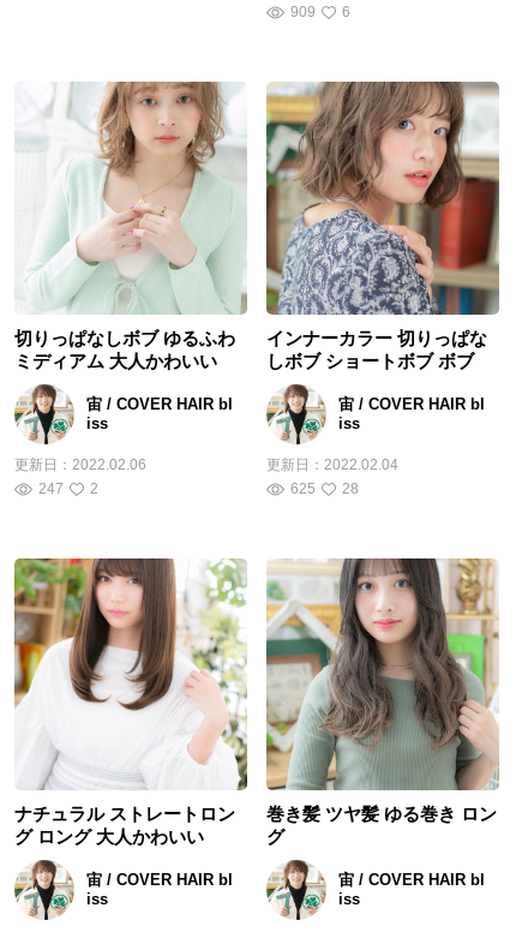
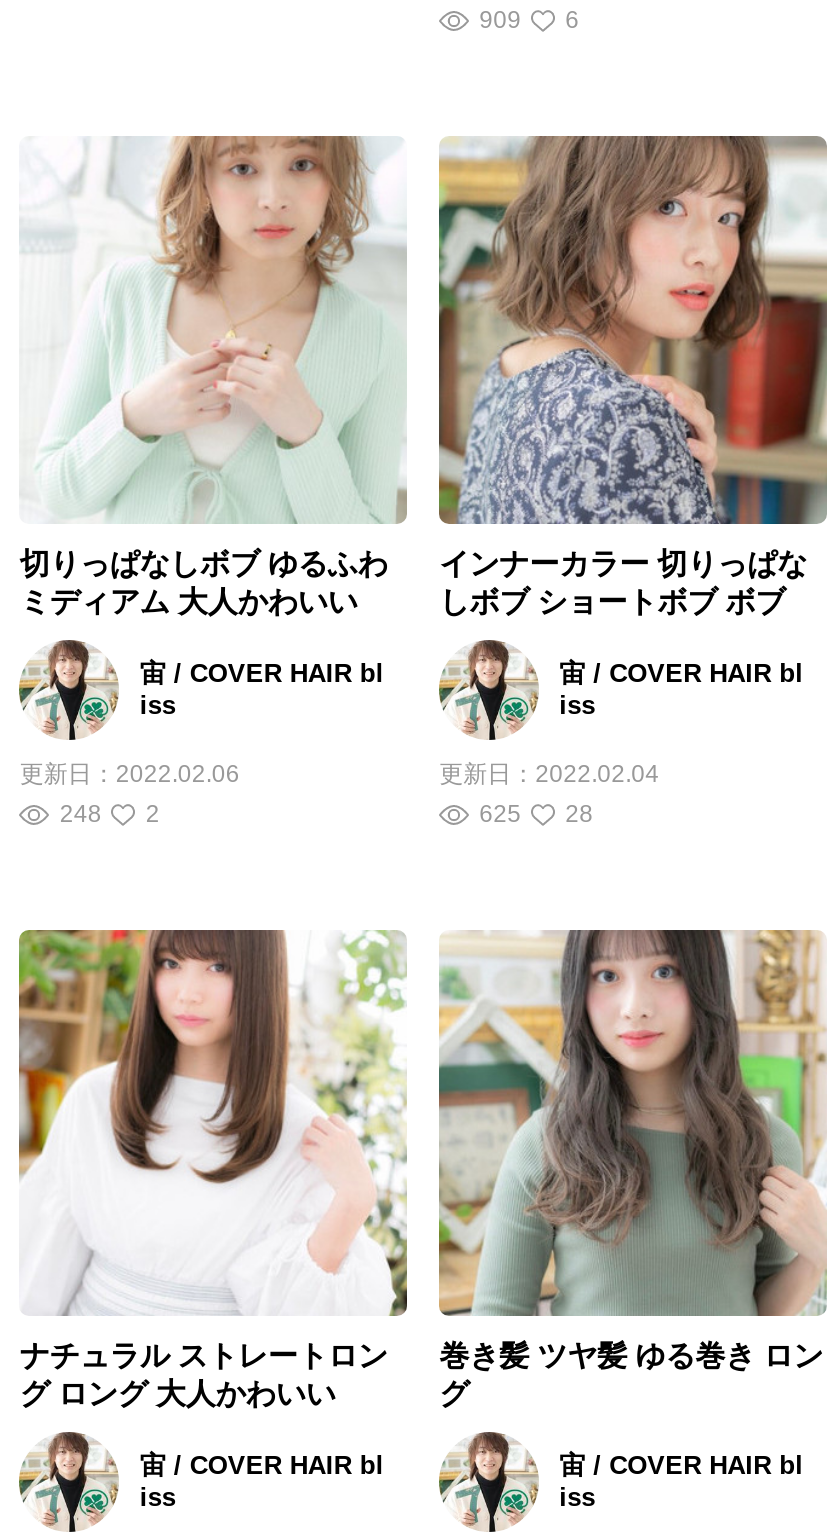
- 247 2
+ 248 2
